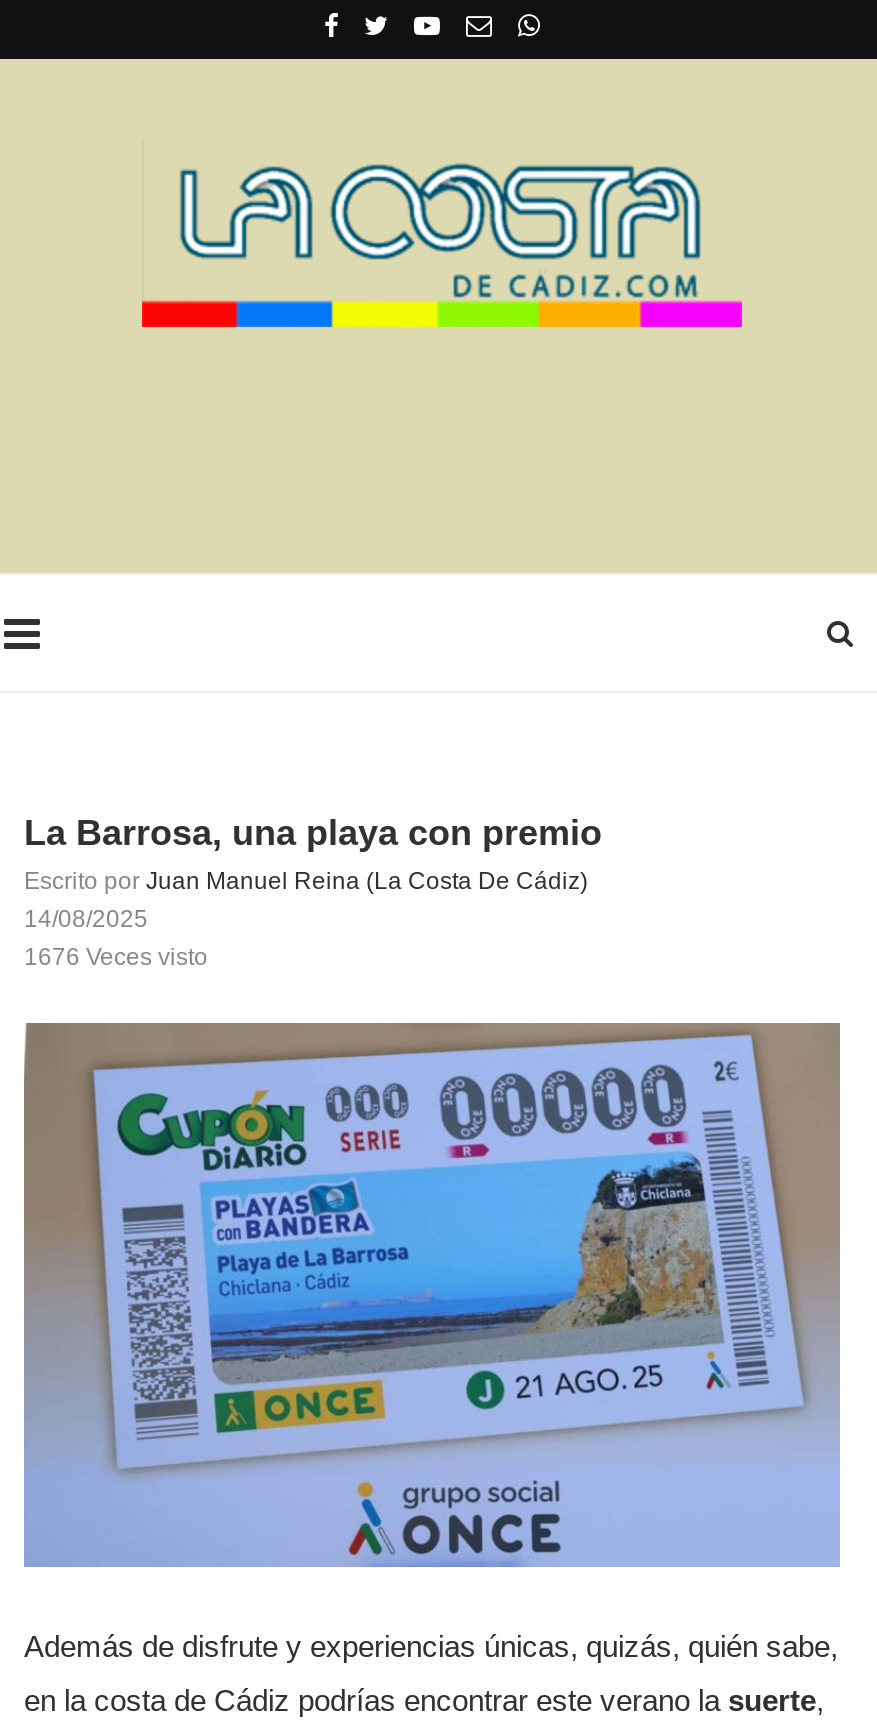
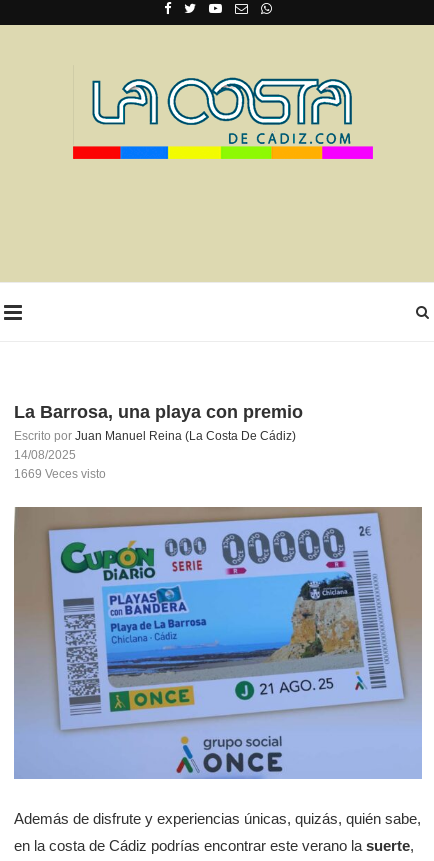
- 1676 Veces visto
+ 1669 Veces visto
